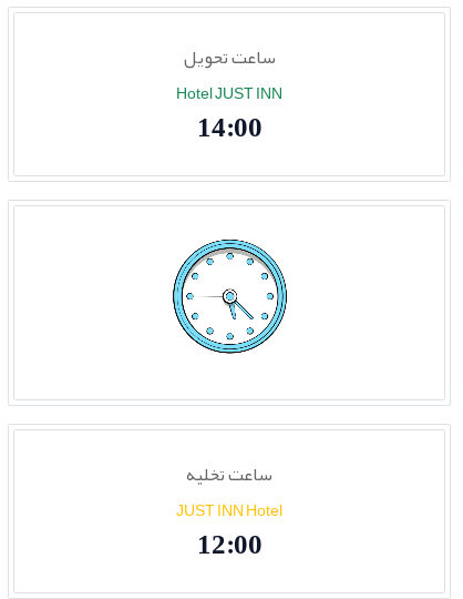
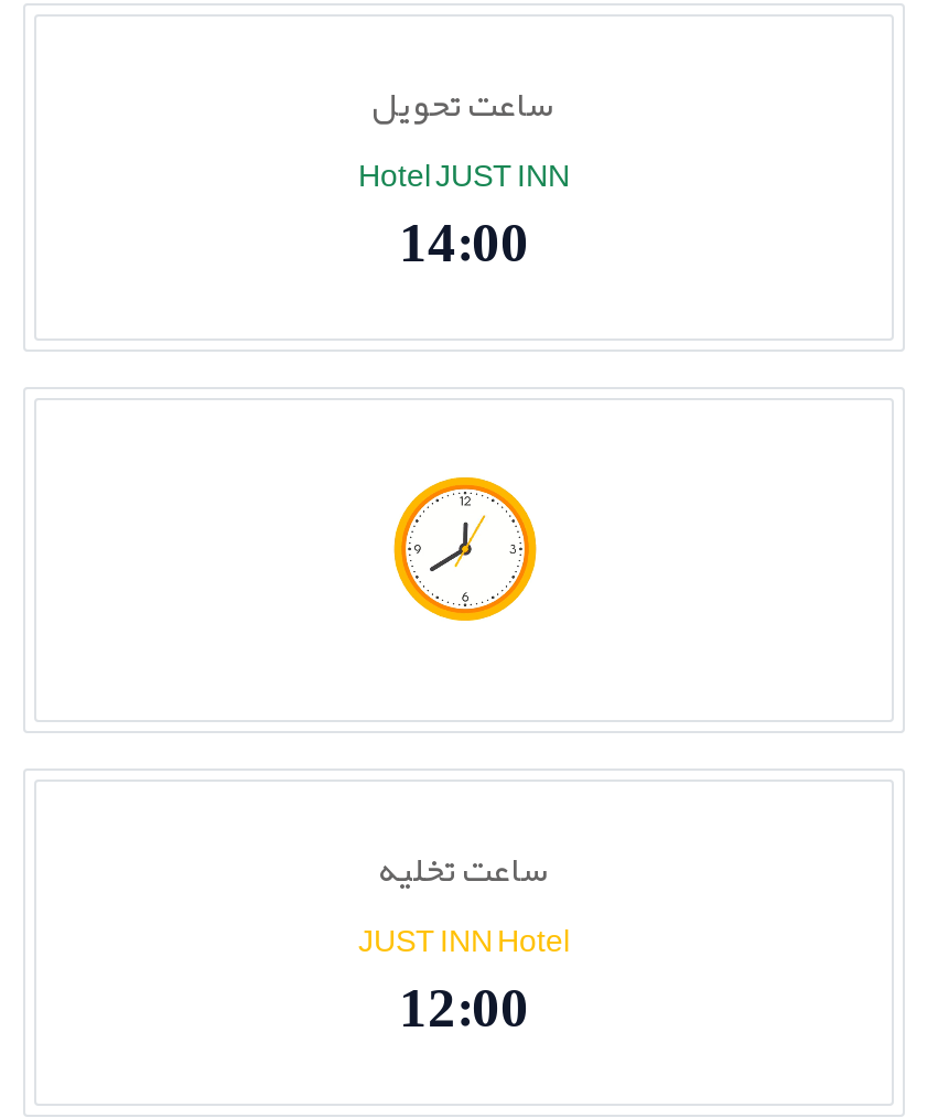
- [image]
+ [image]
